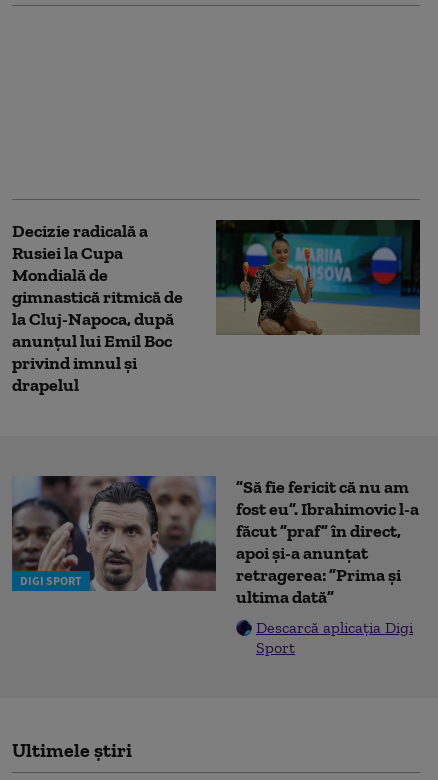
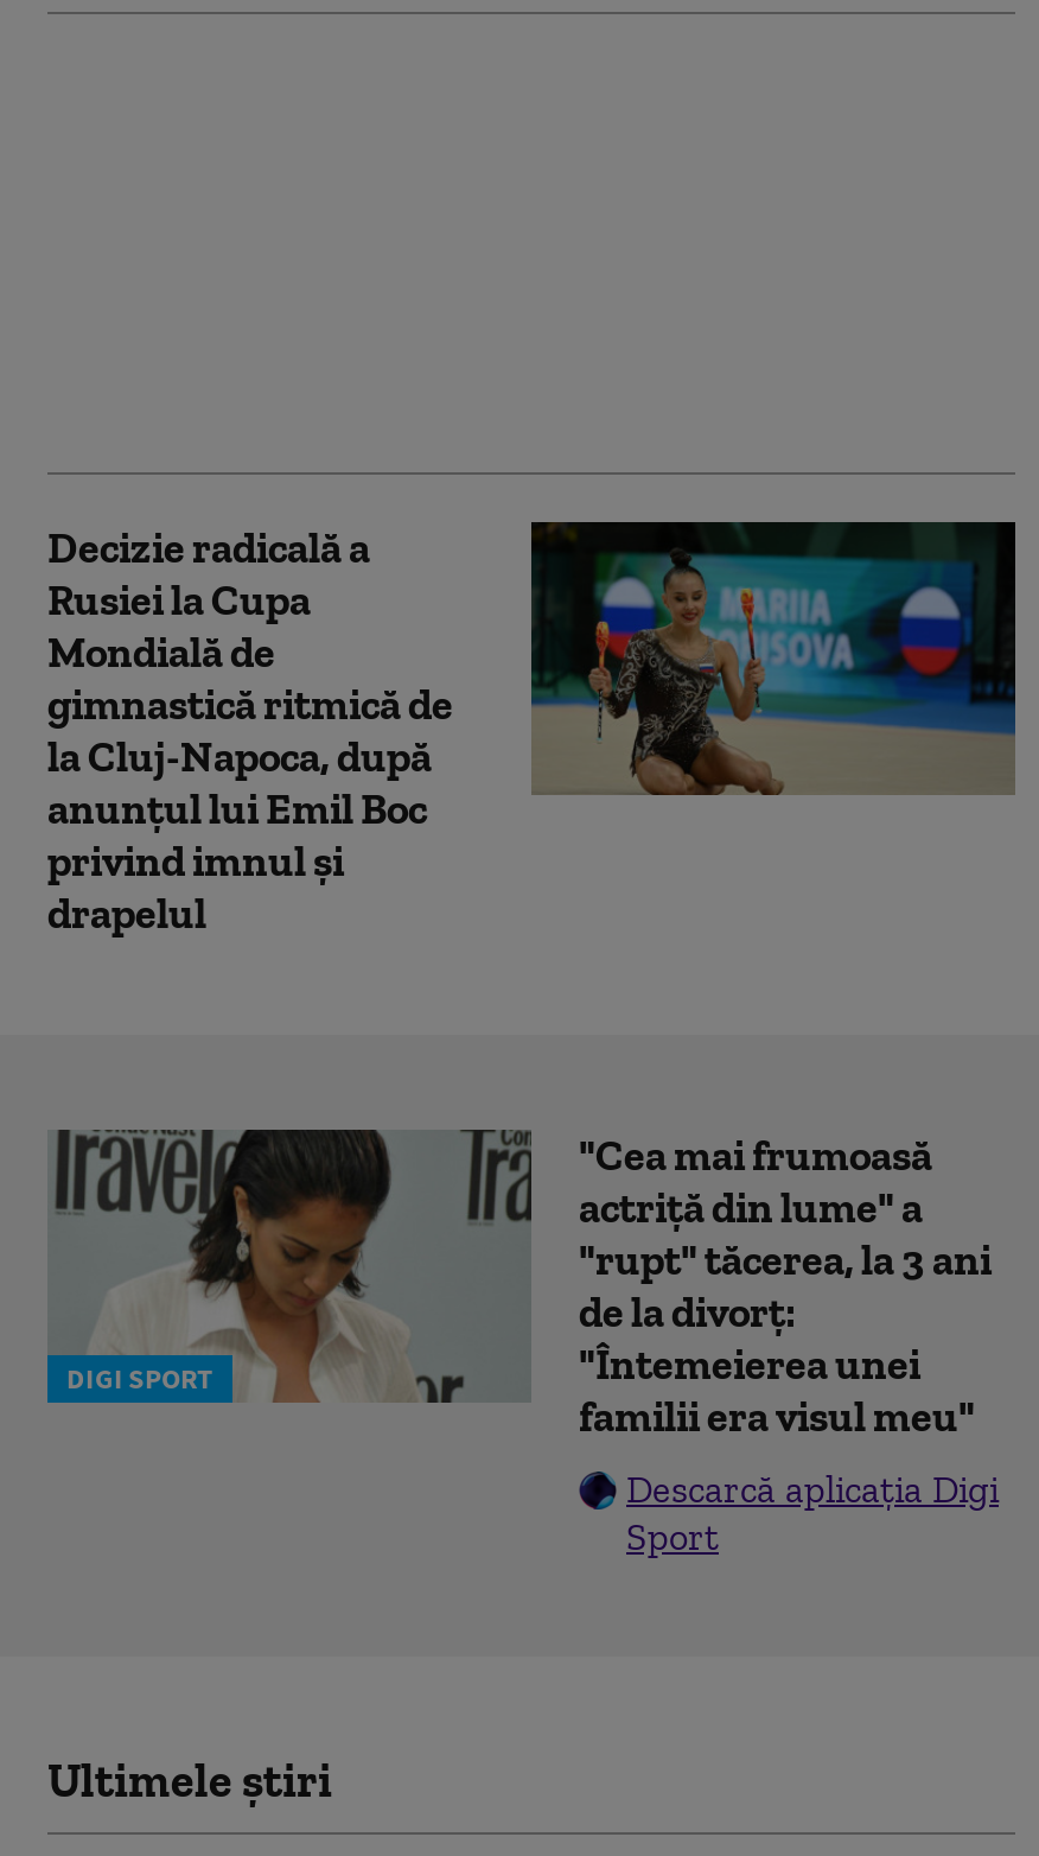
- [image]
- ”Să fie fericit că nu am
- fost eu”. Ibrahimovic l-a
- făcut ”praf” în direct,
- apoi și-a anunțat
- retragerea: ”Prima și
- ultima dată”
+ [image]
+ "Cea mai frumoasă
+ actriță din lume" a
+ "rupt" tăcerea, la 3 ani
+ de la divorț:
+ "Întemeierea unei
+ familii era visul meu"
